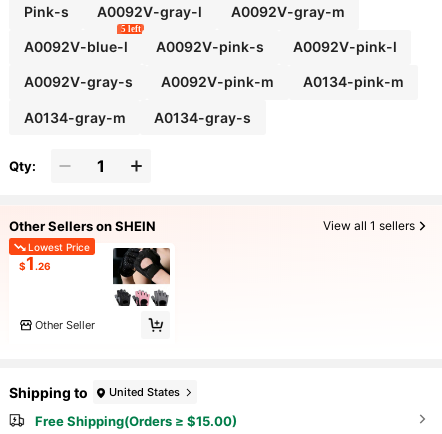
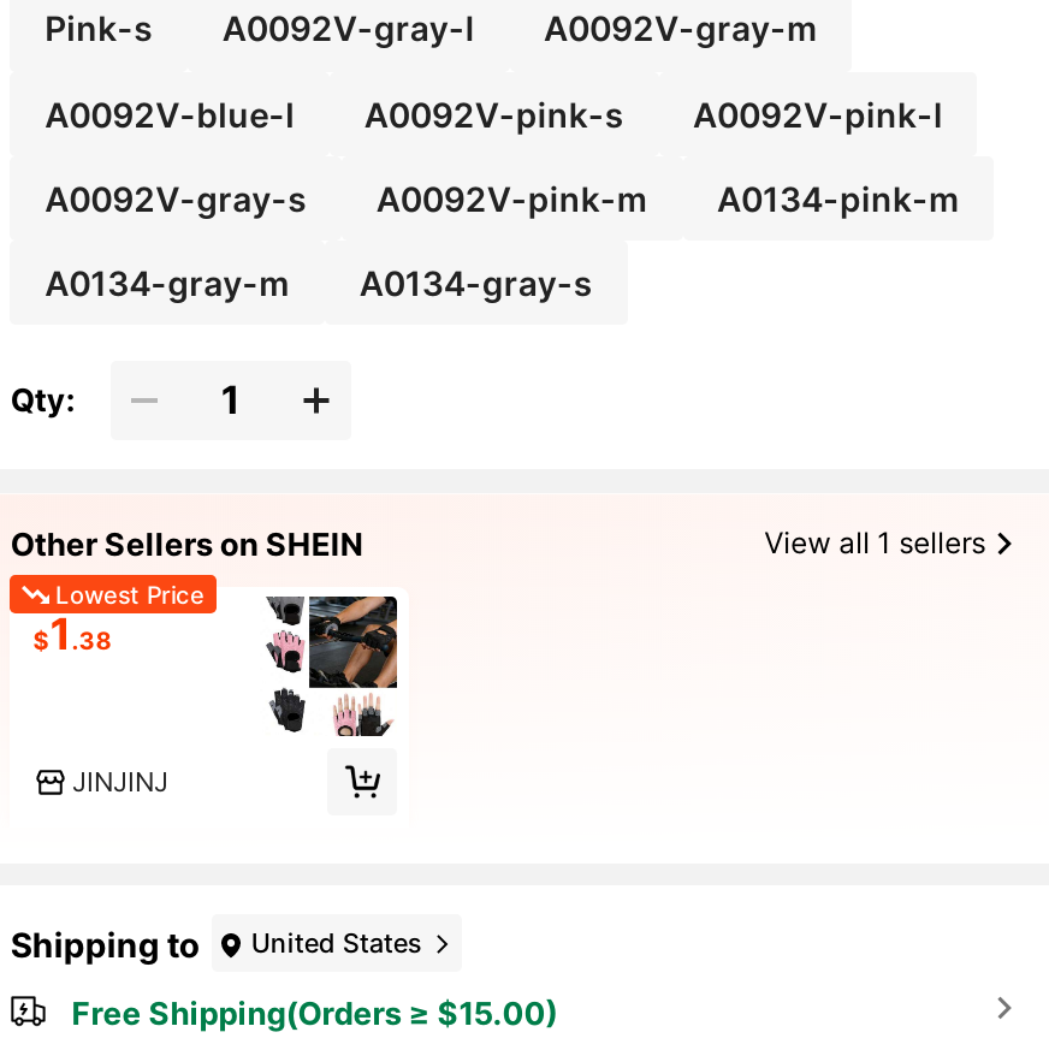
- 5 left

- $1.26
+ $1.38

- [image]
+ [image]

- Other Seller
+ JINJINJ
